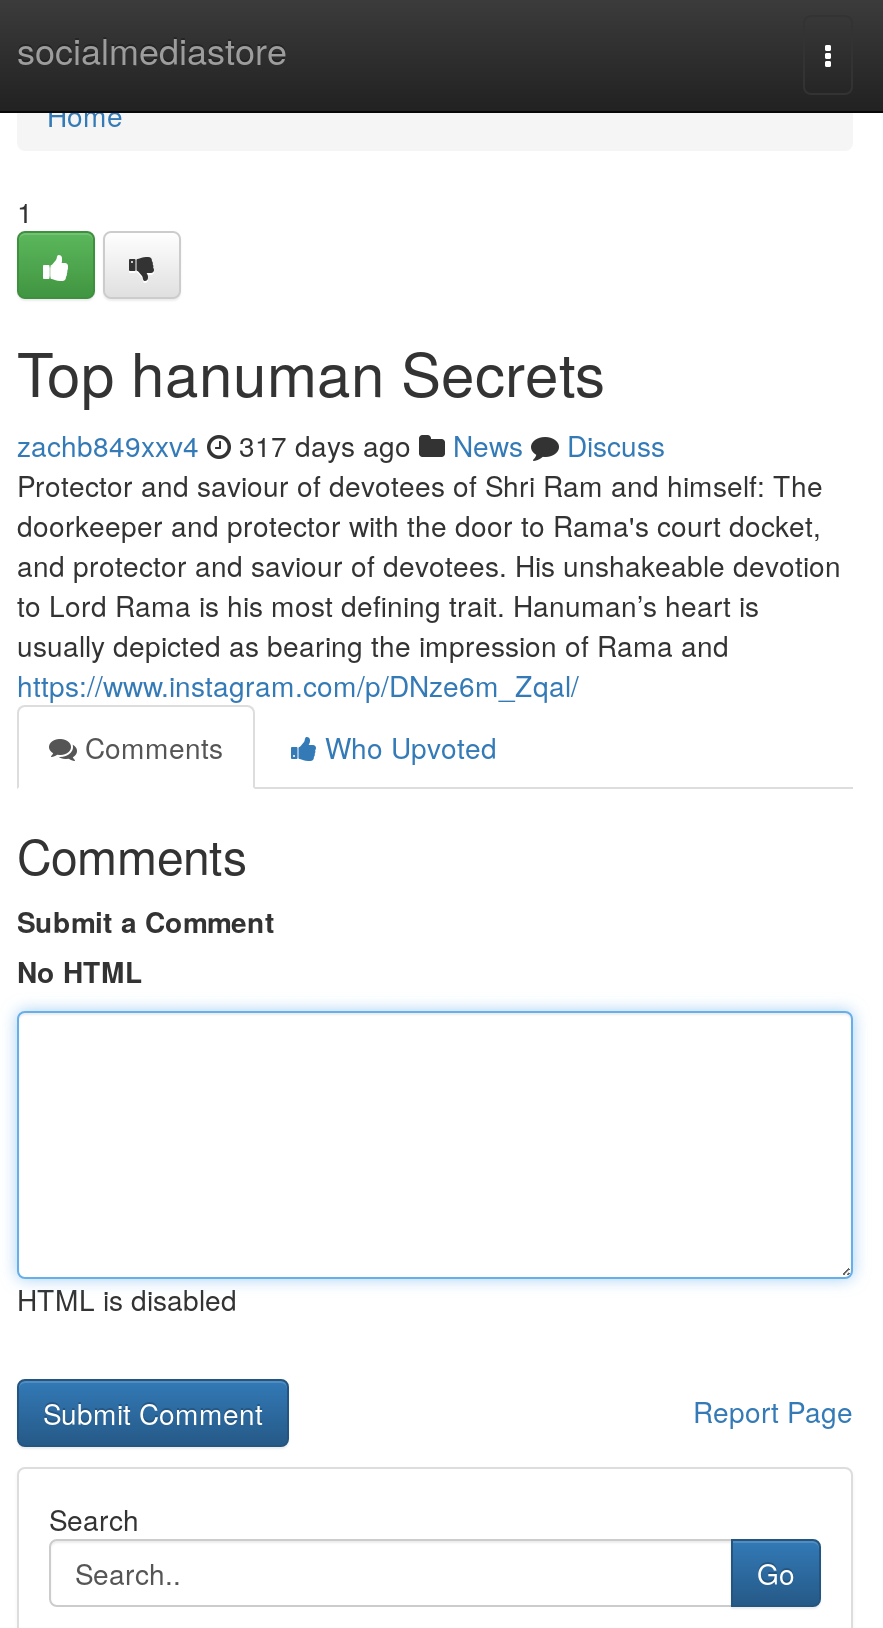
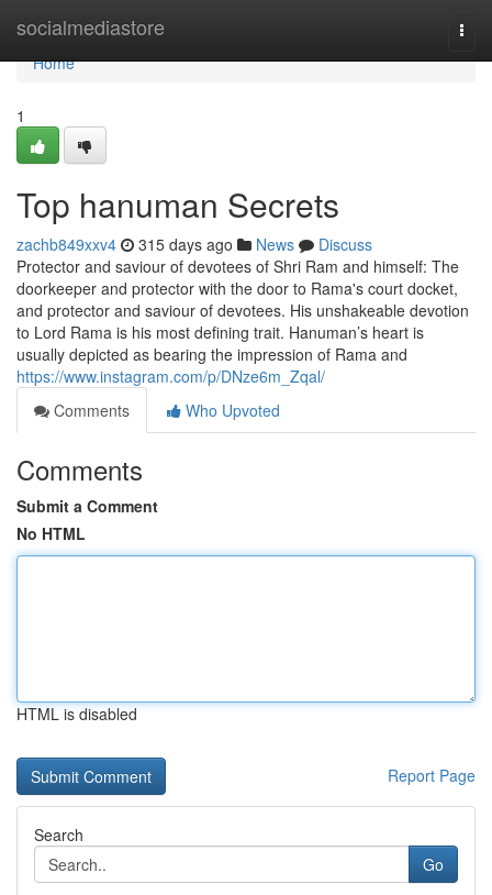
- zachb849xxv4 317 days ago News Discuss
+ zachb849xxv4 315 days ago News Discuss
